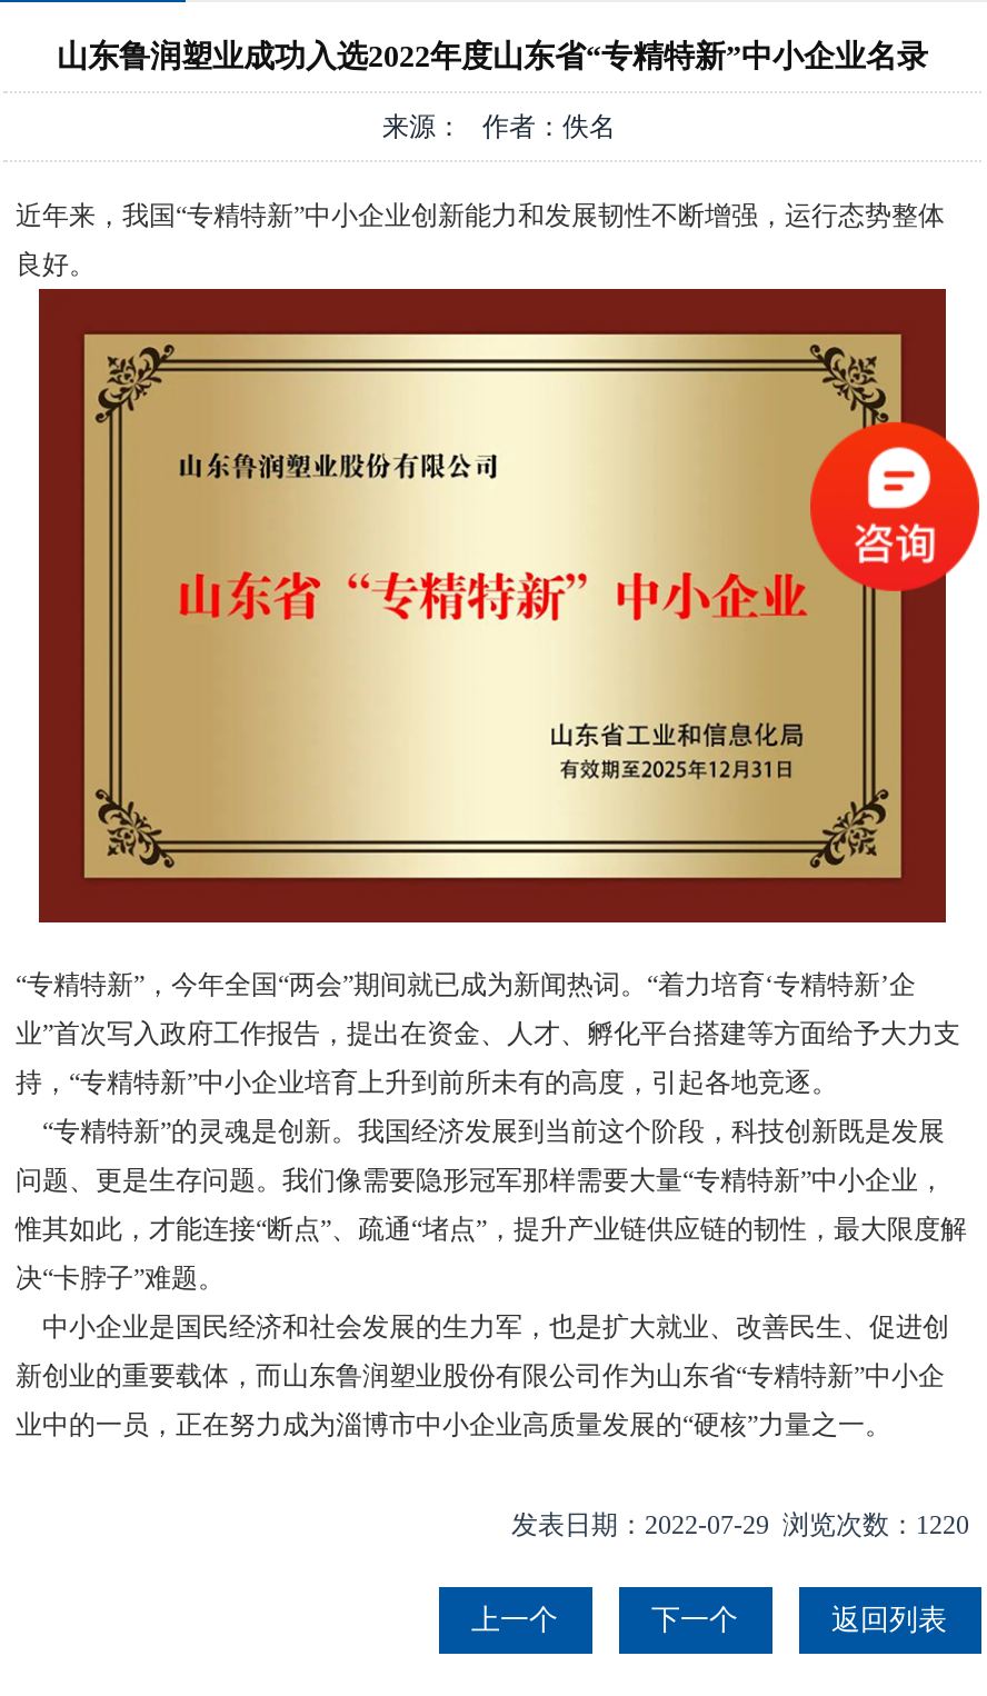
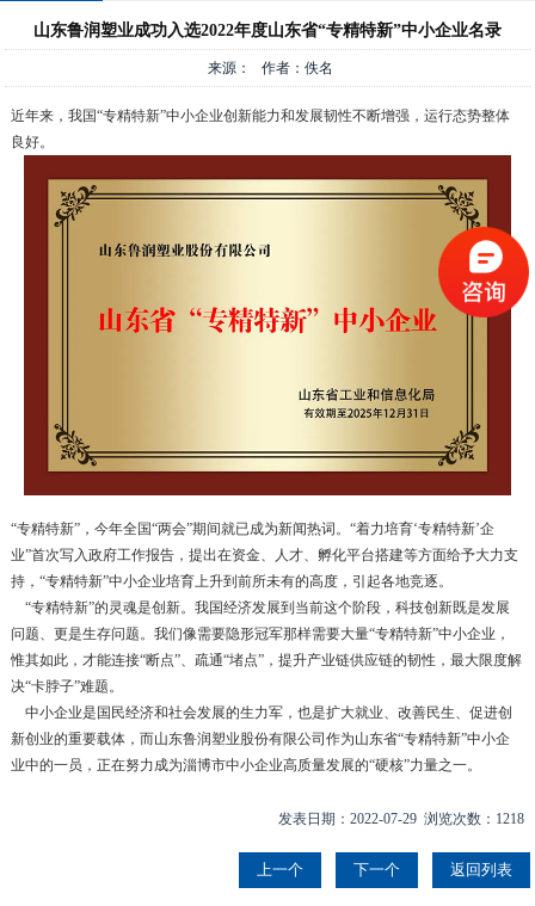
- 发表日期：2022-07-29 浏览次数：1220
+ 发表日期：2022-07-29 浏览次数：1218
